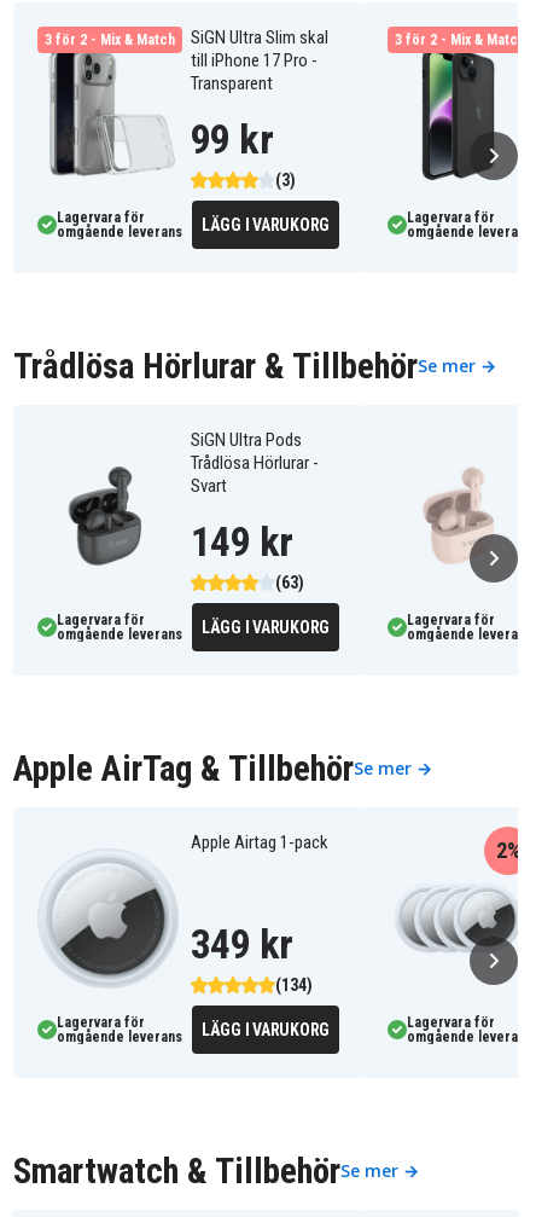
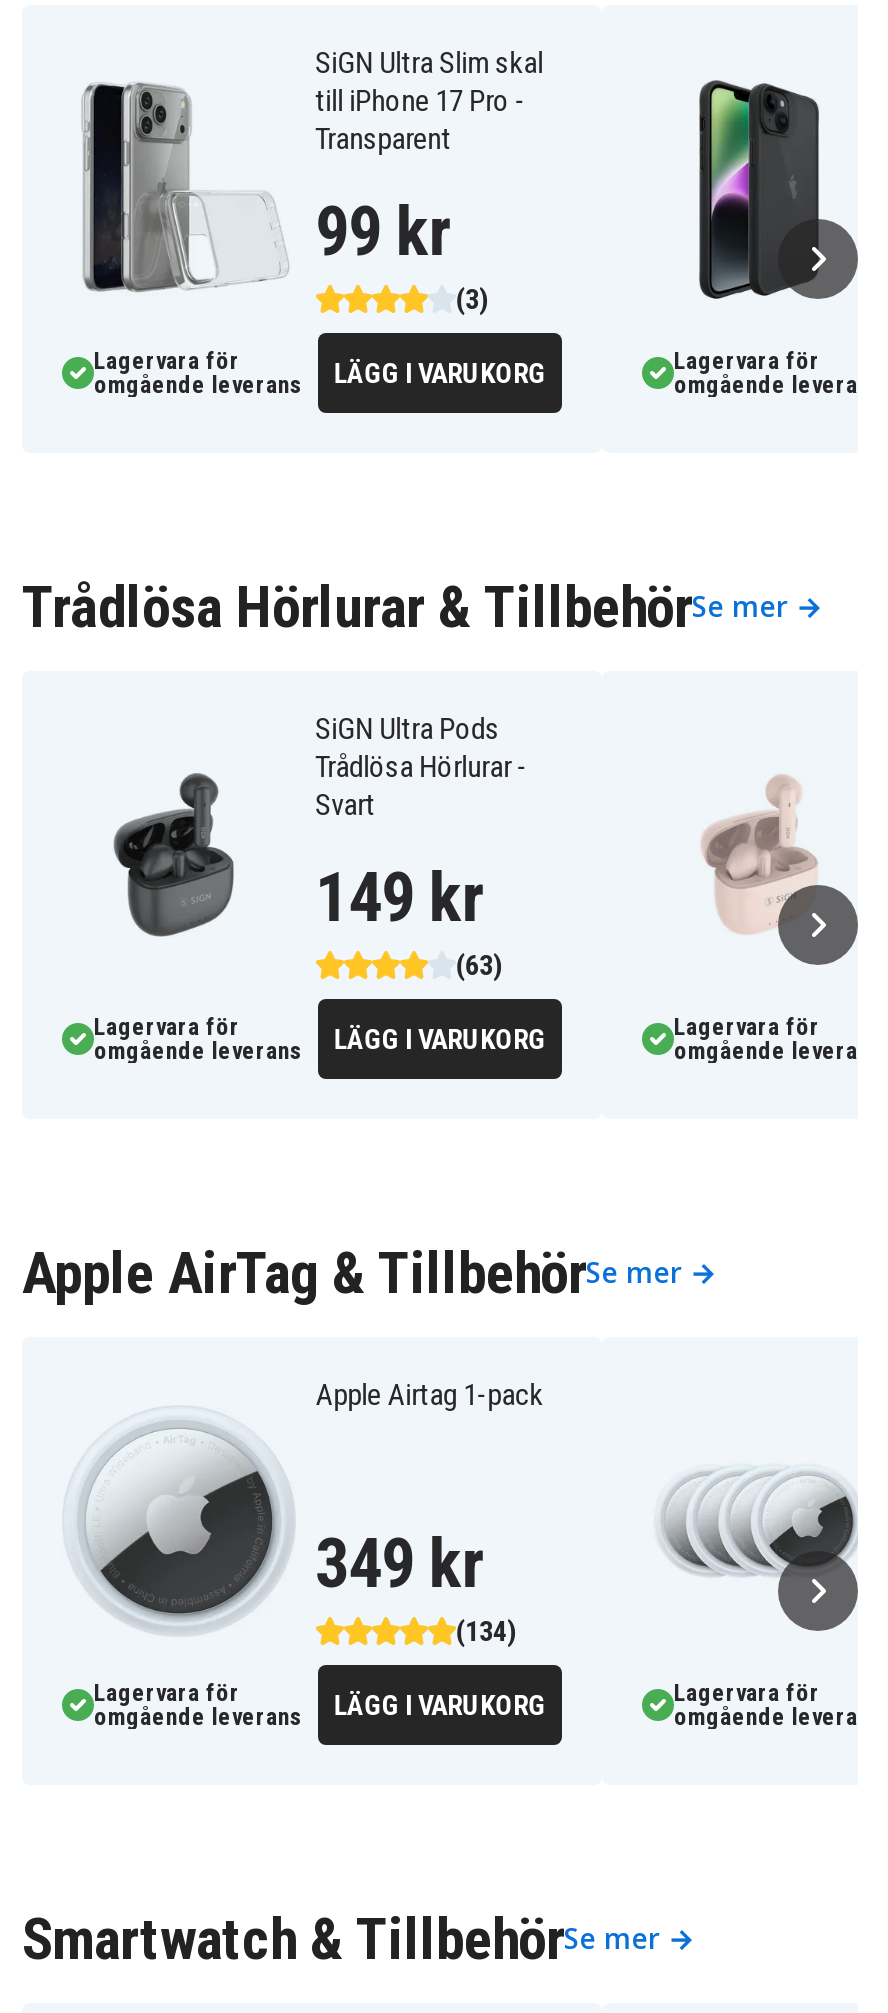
- 3 för 2 - Mix & Match

- 3 för 2 - Mix & Match

- 2%
